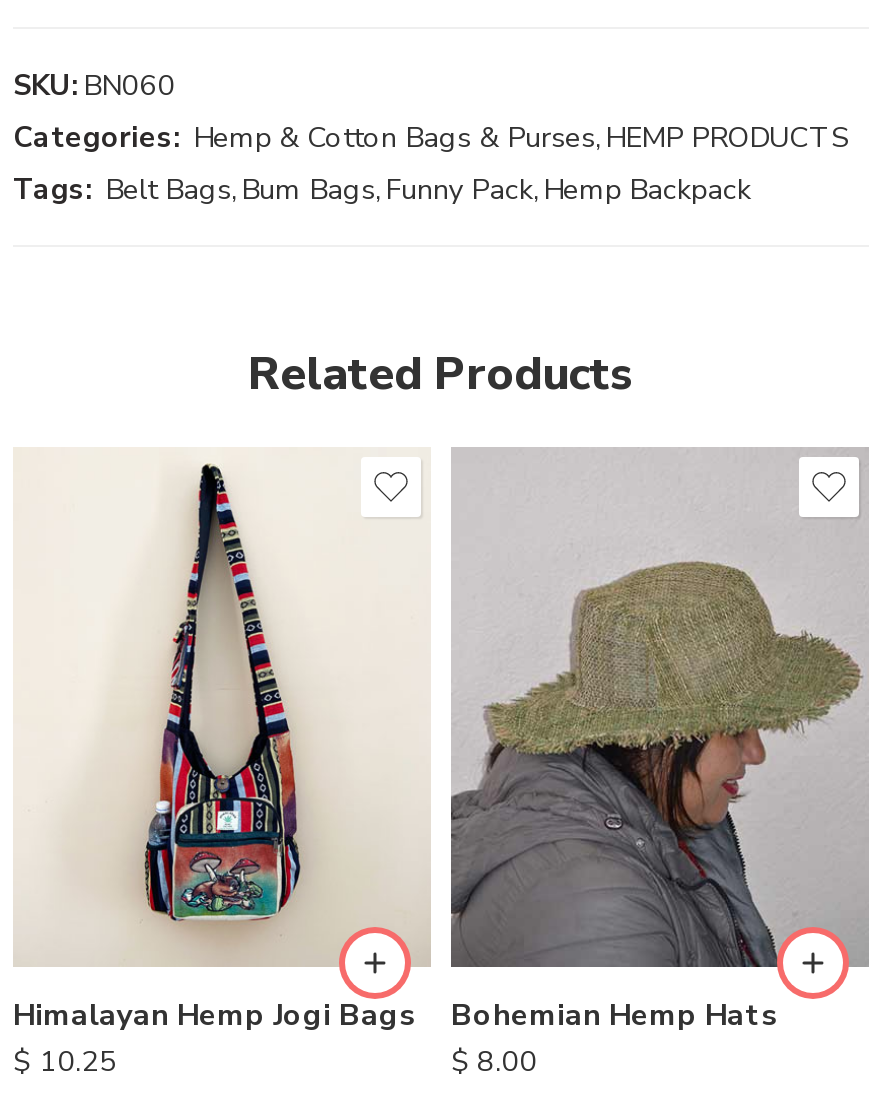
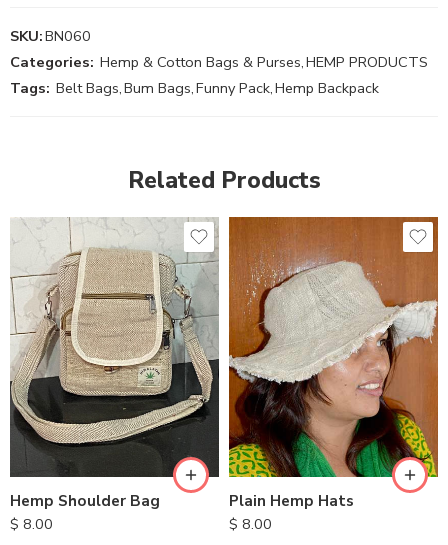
- [image]
- Himalayan Hemp Jogi Bags
- $10.25
+ [image]
+ Hemp Shoulder Bag
+ $8.00

- [image]
- Bohemian Hemp Hats
+ [image]
+ Plain Hemp Hats
